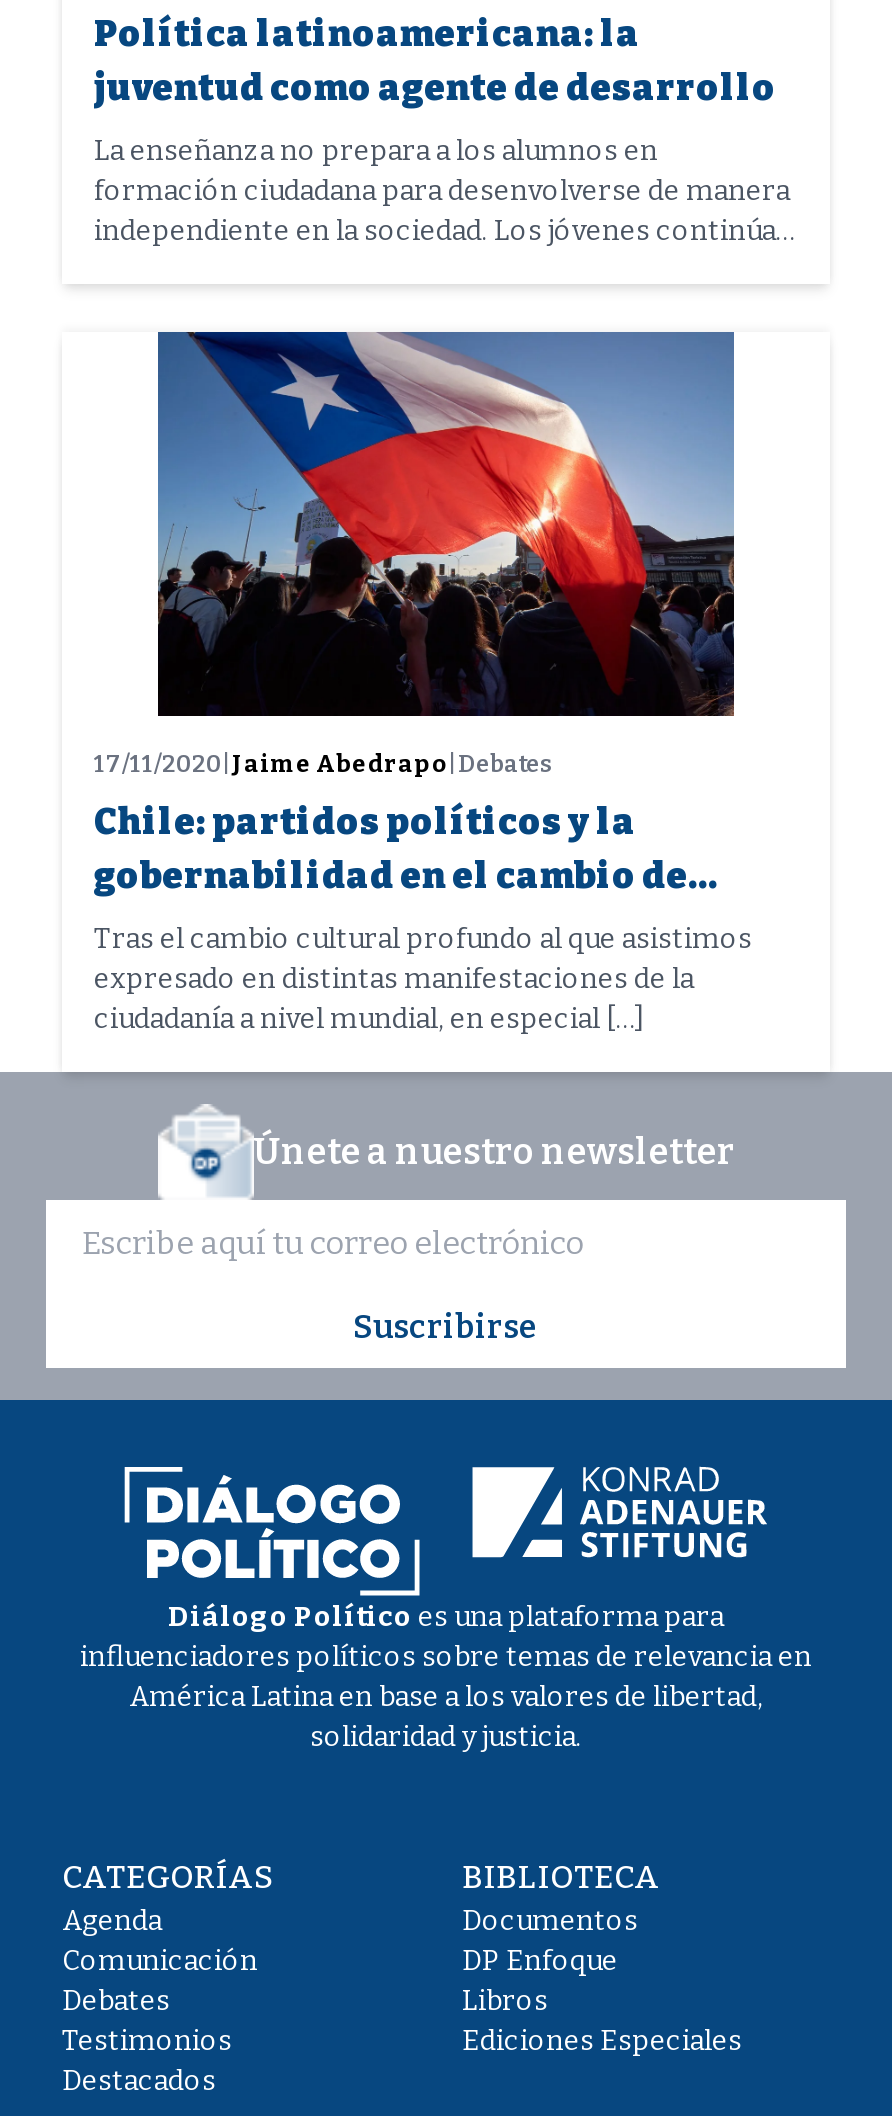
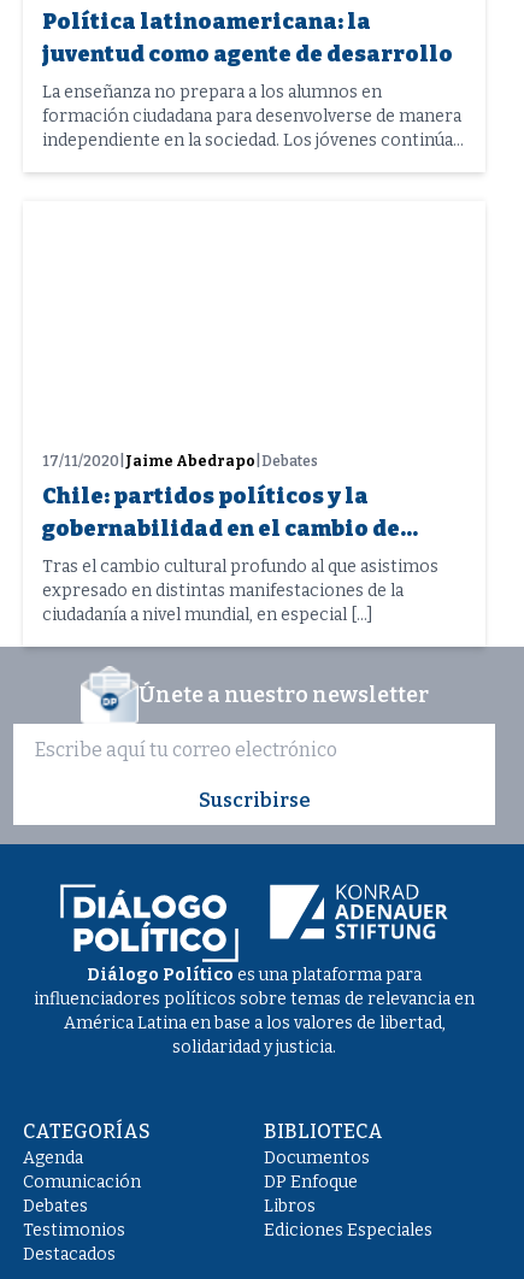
- [image]
